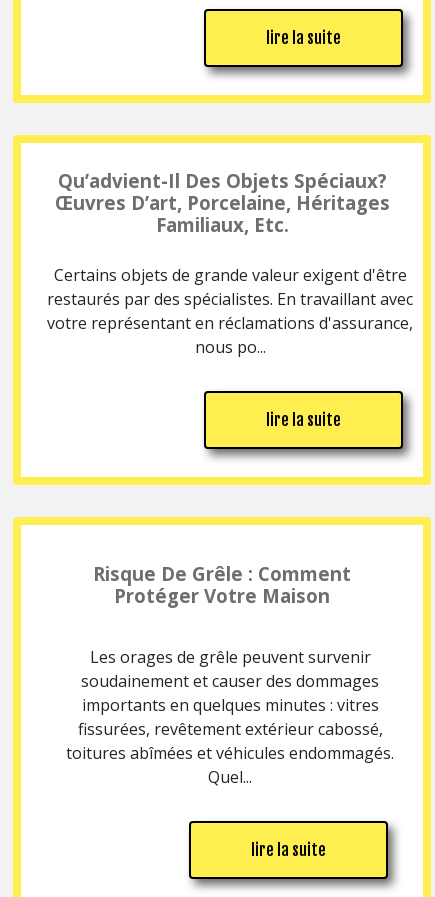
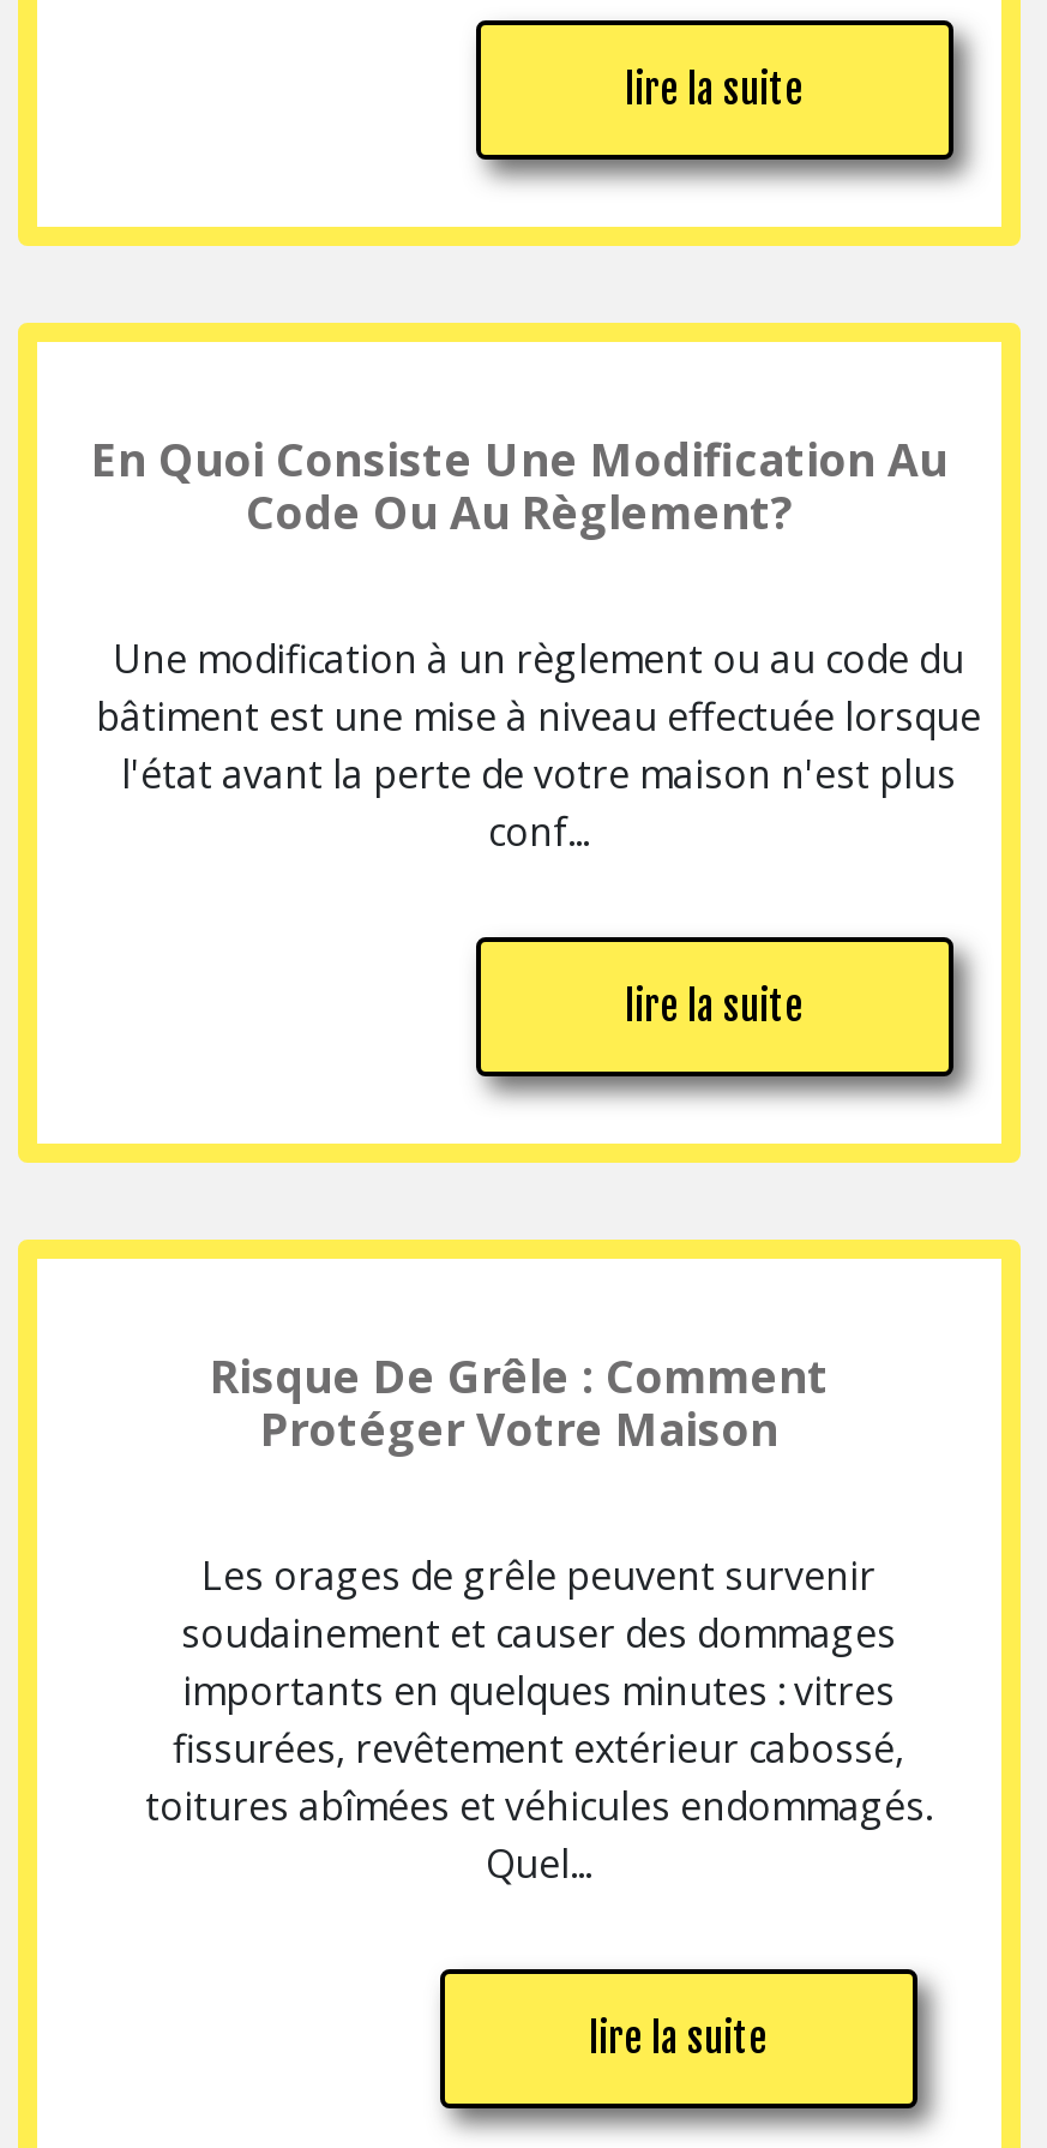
- Qu’advient-Il Des Objets Spéciaux?
- Œuvres D’art, Porcelaine, Héritages
- Familiaux, Etc.
+ En Quoi Consiste Une Modification Au
+ Code Ou Au Règlement?

- Certains objets de grande valeur exigent d'être
- restaurés par des spécialistes. En travaillant avec
- votre représentant en réclamations d'assurance,
- nous po...
+ Une modification à un règlement ou au code du
+ bâtiment est une mise à niveau effectuée lorsque
+ l'état avant la perte de votre maison n'est plus
+ conf...
